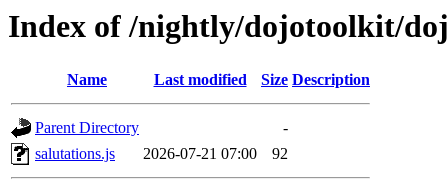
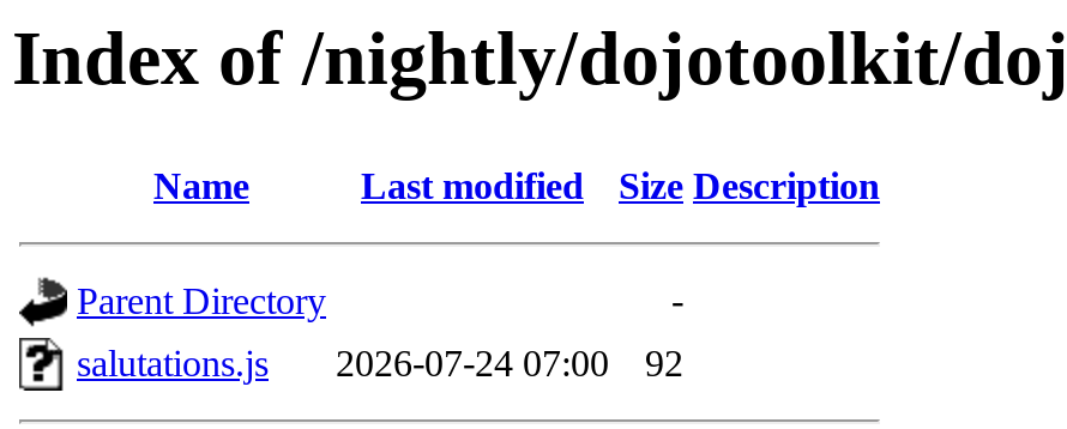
- salutations.js 2026-07-21 07:00 92
+ salutations.js 2026-07-24 07:00 92
